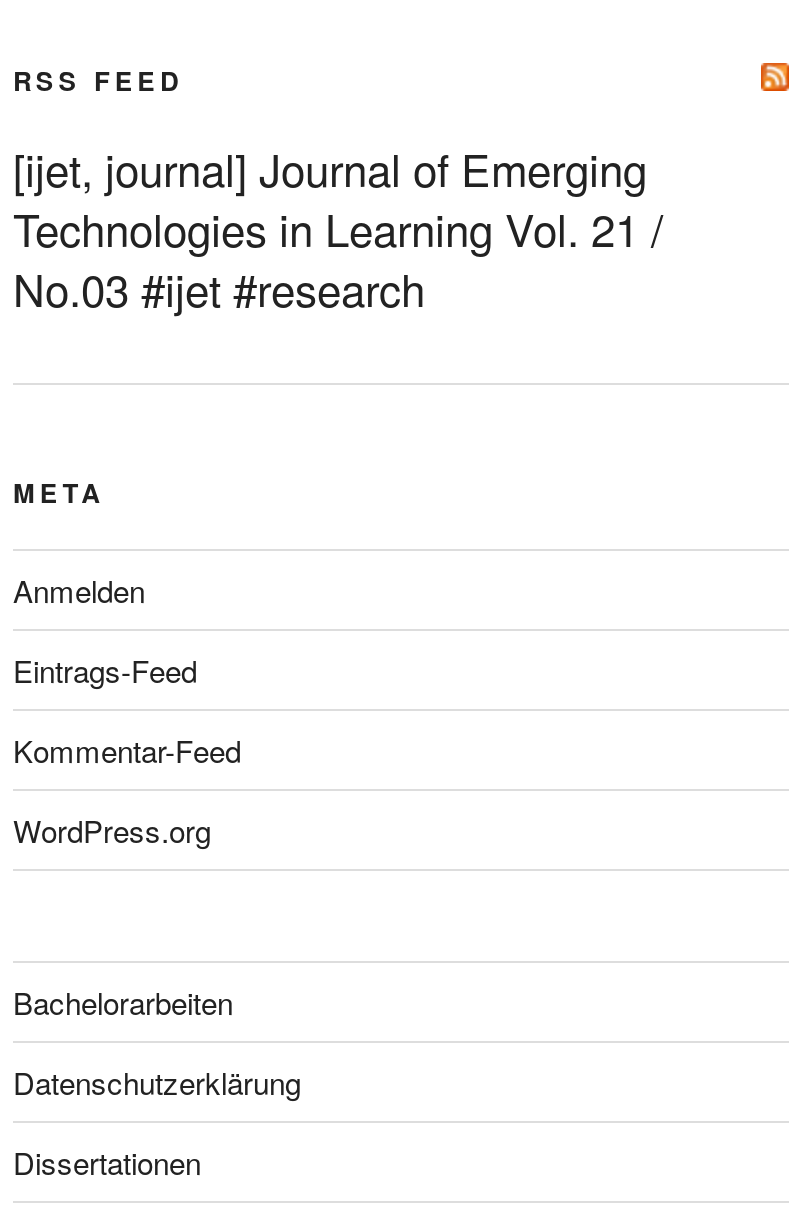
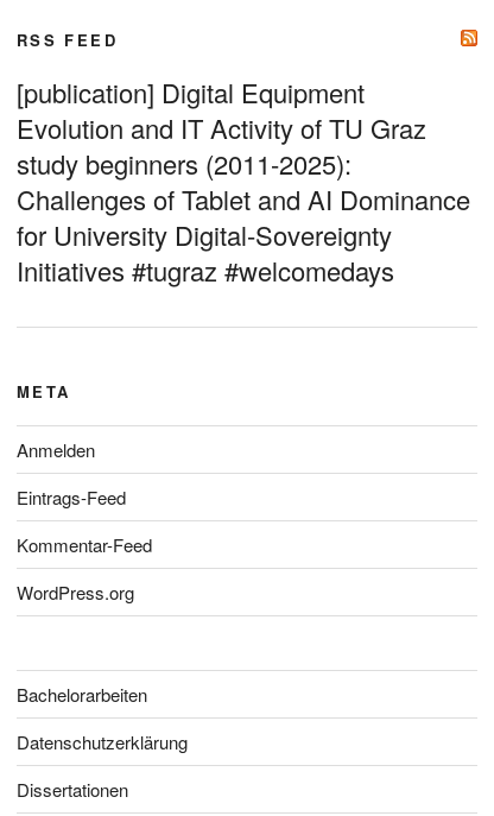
- [ijet, journal] Journal of Emerging
- Technologies in Learning Vol. 21 /
- No.03 #ijet #research
+ [publication] Digital Equipment
+ Evolution and IT Activity of TU Graz
+ study beginners (2011-2025):
+ Challenges of Tablet and AI Dominance
+ for University Digital-Sovereignty
+ Initiatives #tugraz #welcomedays
